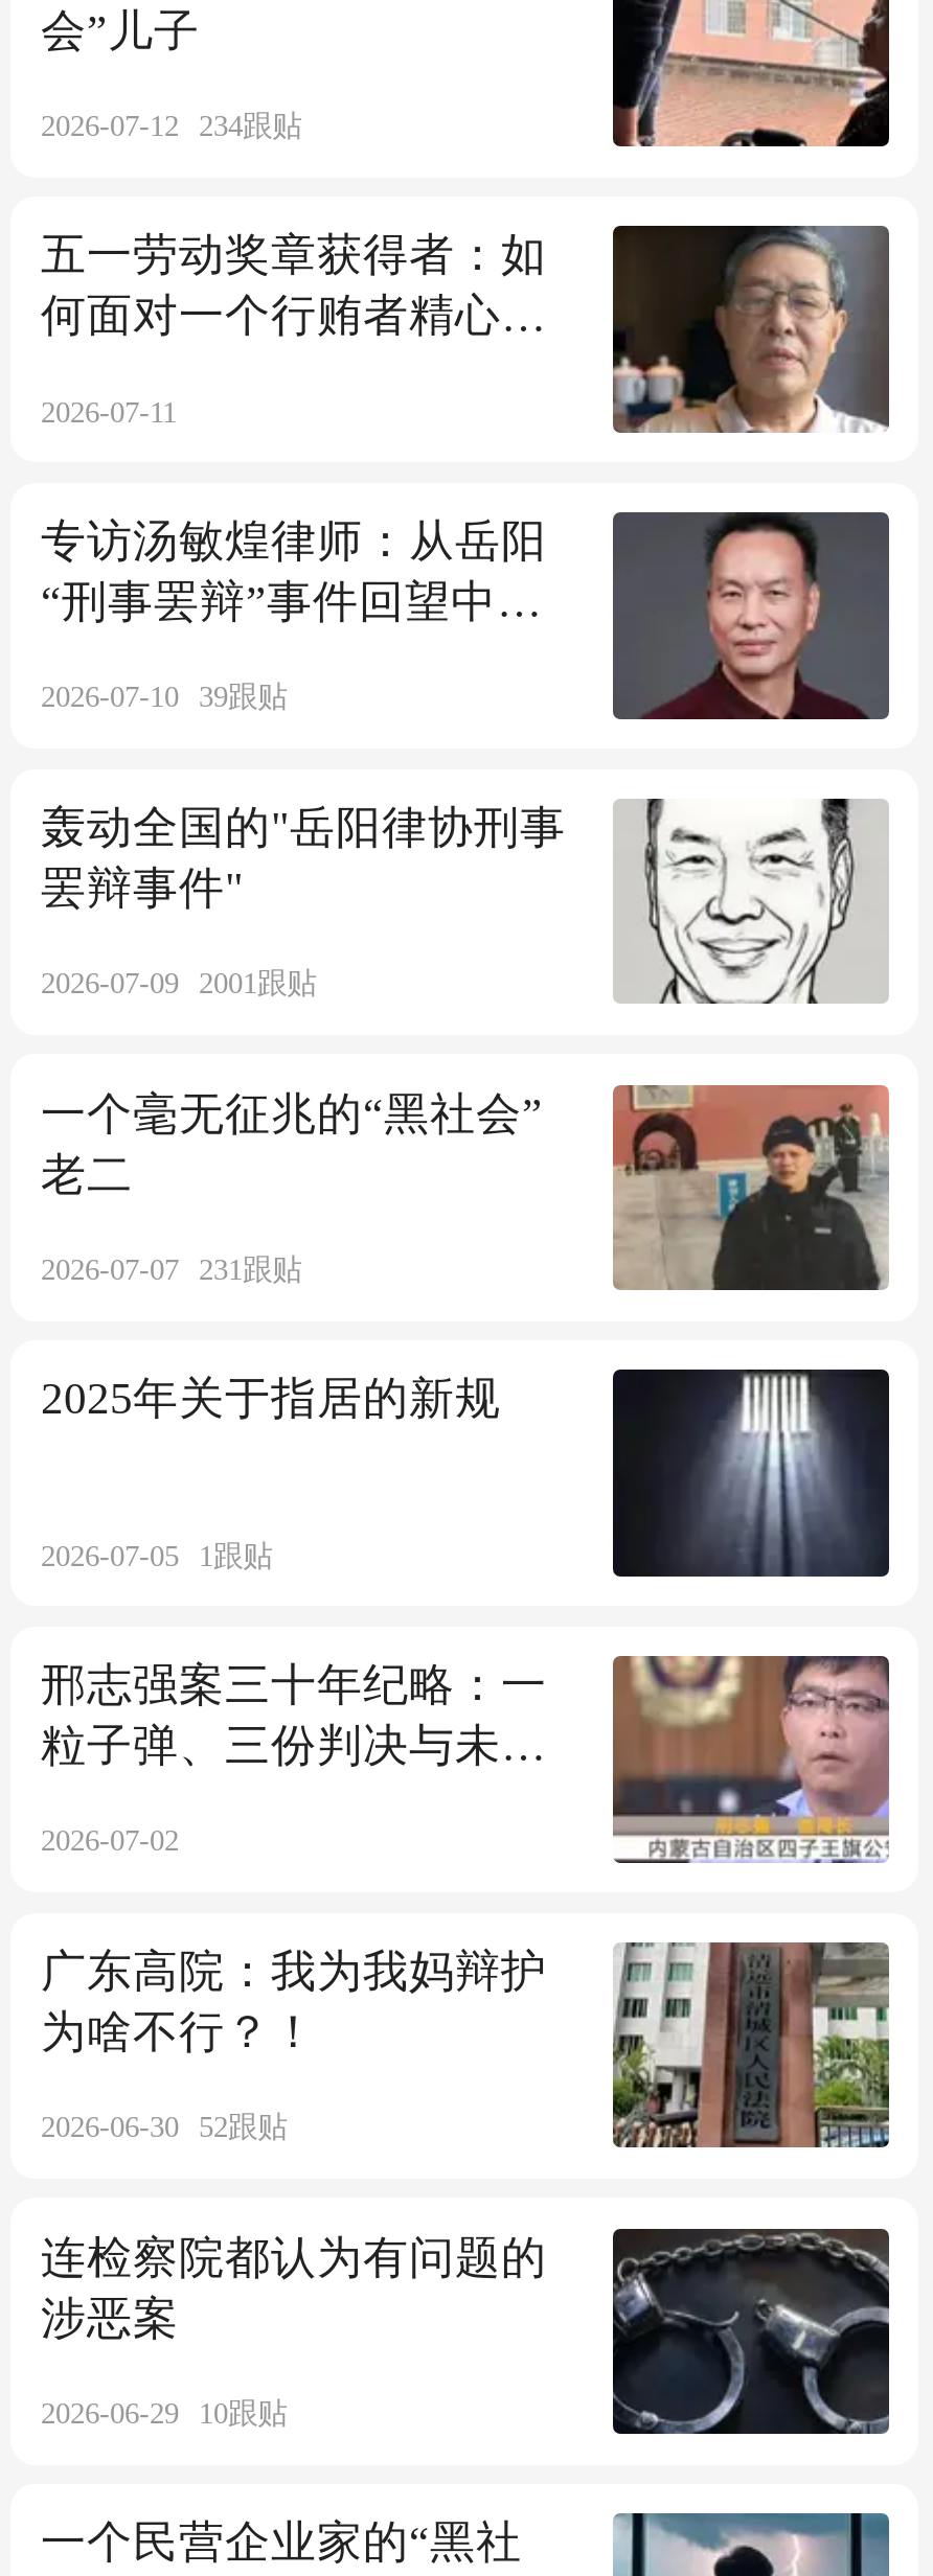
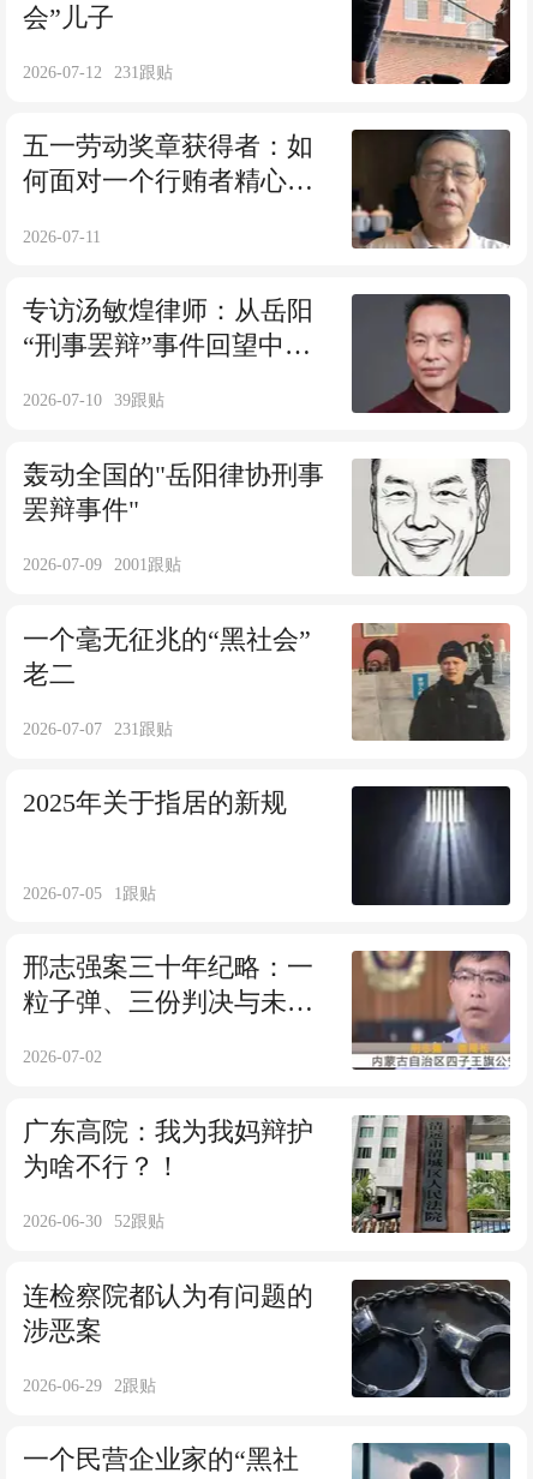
- 2026-07-12 234跟贴
+ 2026-07-12 231跟贴

- 2026-06-29 10跟贴
+ 2026-06-29 2跟贴
